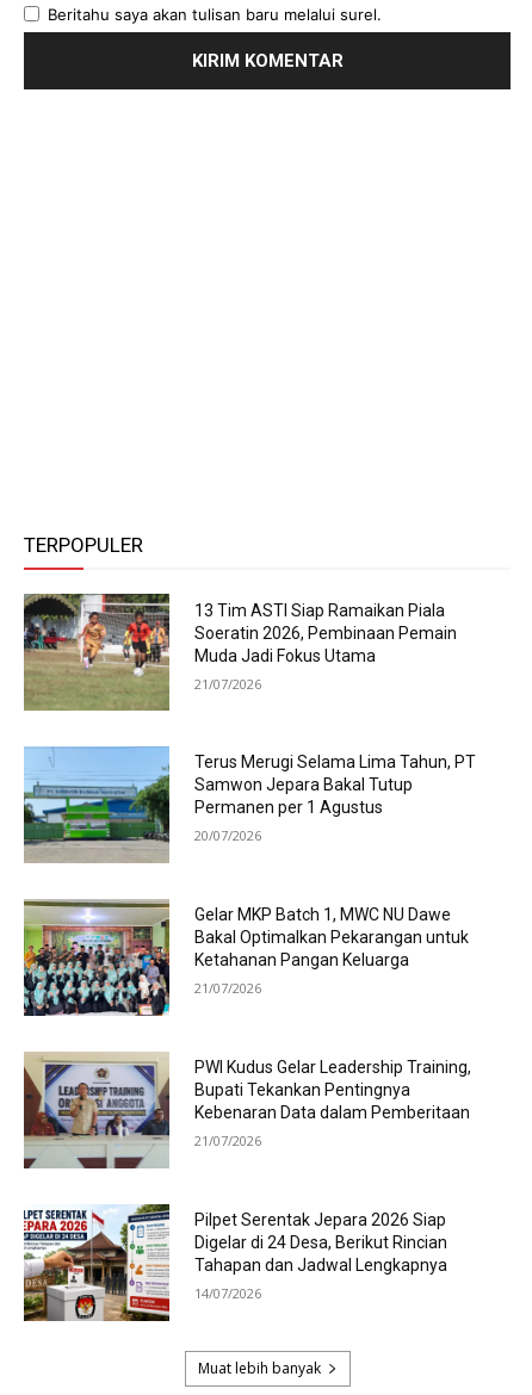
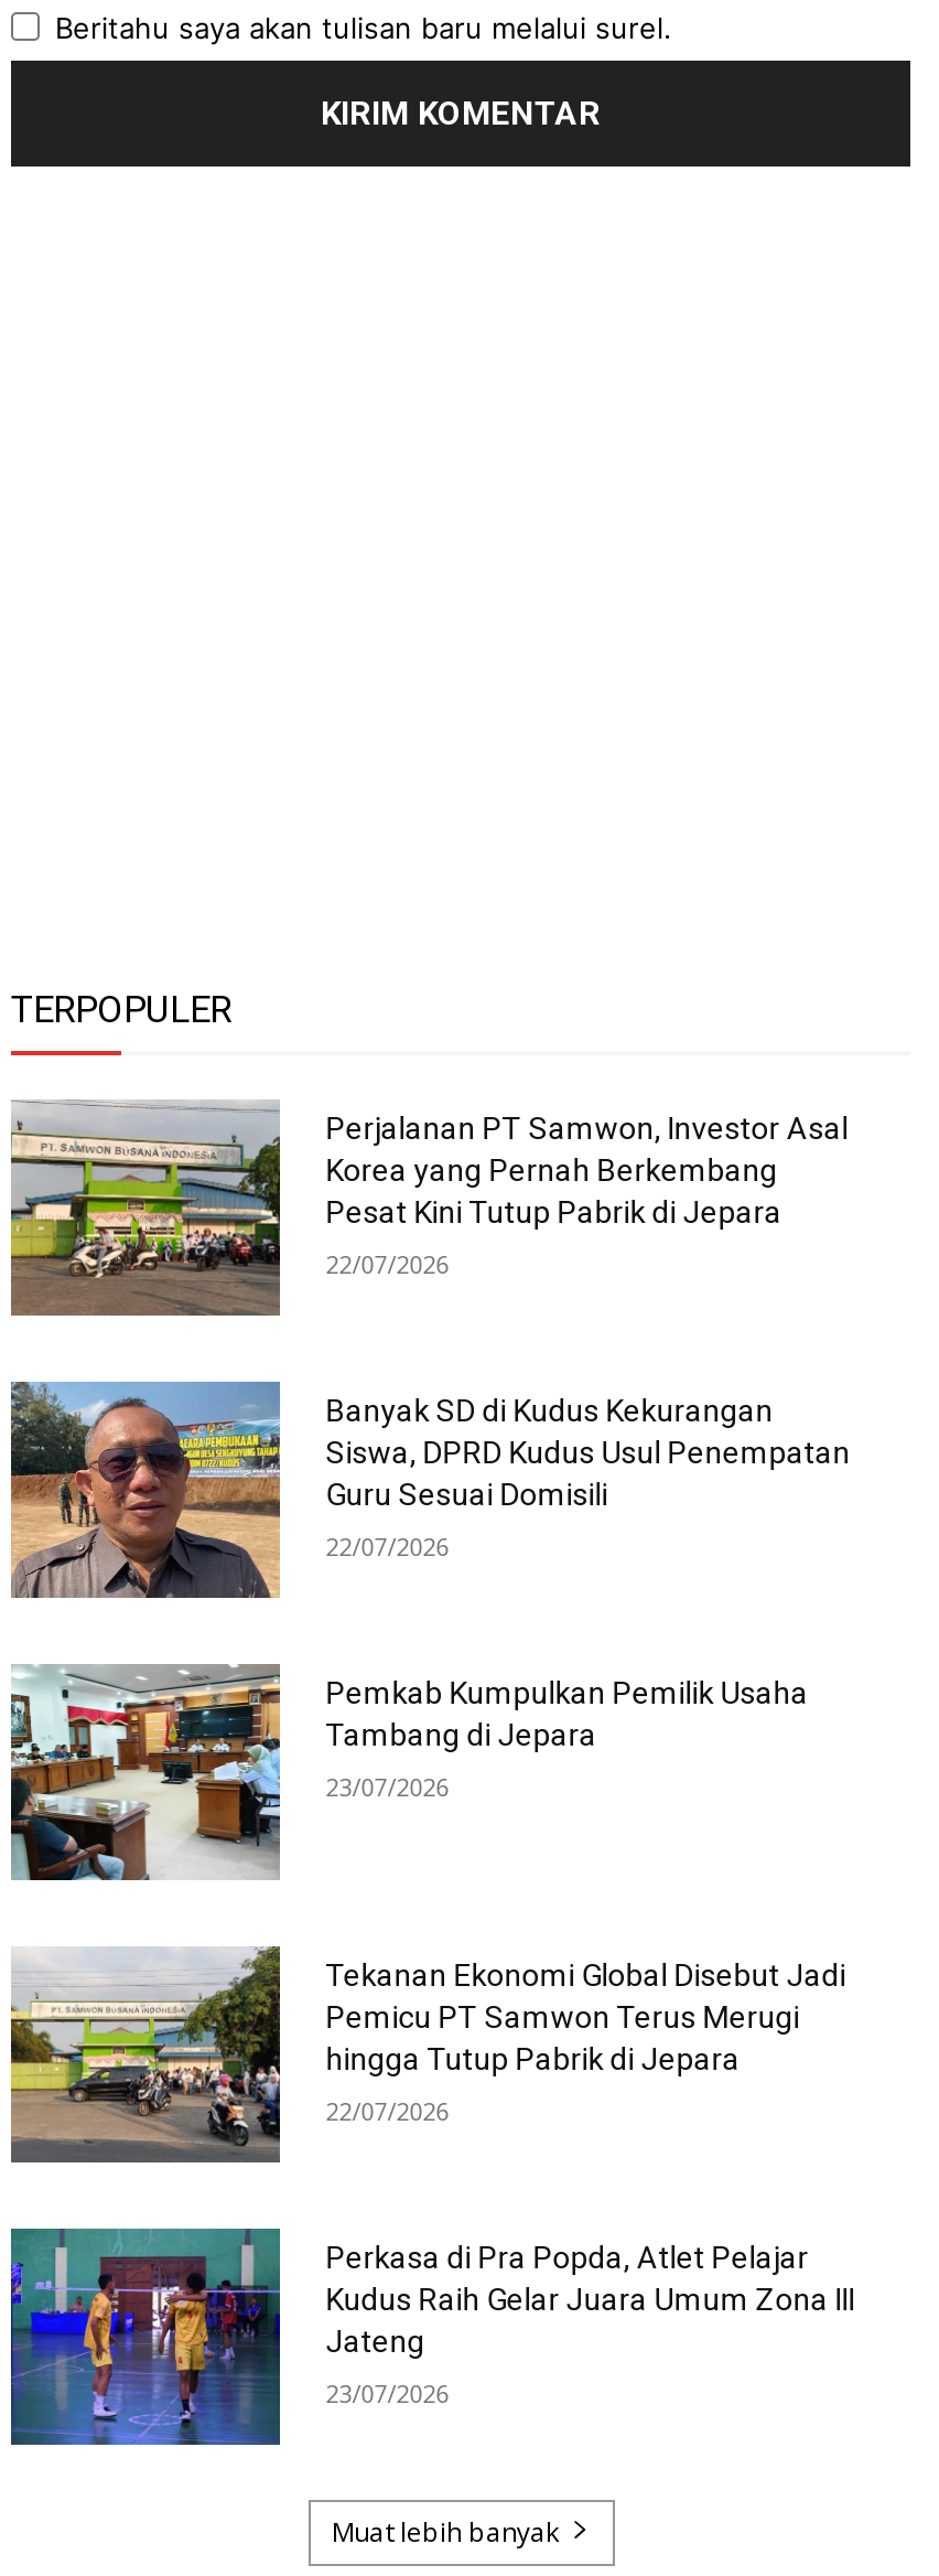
- [image]
- 13 Tim ASTI Siap Ramaikan Piala
- Soeratin 2026, Pembinaan Pemain
- Muda Jadi Fokus Utama
+ [image]
+ Perjalanan PT Samwon, Investor Asal
+ Korea yang Pernah Berkembang
+ Pesat Kini Tutup Pabrik di Jepara

- 21/07/2026
+ 22/07/2026

- [image]
- Terus Merugi Selama Lima Tahun, PT
- Samwon Jepara Bakal Tutup
- Permanen per 1 Agustus
+ [image]
+ Banyak SD di Kudus Kekurangan
+ Siswa, DPRD Kudus Usul Penempatan
+ Guru Sesuai Domisili

- 20/07/2026
+ 22/07/2026

- [image]
- Gelar MKP Batch 1, MWC NU Dawe
- Bakal Optimalkan Pekarangan untuk
- Ketahanan Pangan Keluarga
+ [image]
+ Pemkab Kumpulkan Pemilik Usaha
+ Tambang di Jepara

- 21/07/2026
+ 23/07/2026

- [image]
- PWI Kudus Gelar Leadership Training,
- Bupati Tekankan Pentingnya
- Kebenaran Data dalam Pemberitaan
+ [image]
+ Tekanan Ekonomi Global Disebut Jadi
+ Pemicu PT Samwon Terus Merugi
+ hingga Tutup Pabrik di Jepara

- 21/07/2026
+ 22/07/2026

- [image]
- Pilpet Serentak Jepara 2026 Siap
- Digelar di 24 Desa, Berikut Rincian
- Tahapan dan Jadwal Lengkapnya
+ [image]
+ Perkasa di Pra Popda, Atlet Pelajar
+ Kudus Raih Gelar Juara Umum Zona III
+ Jateng

- 14/07/2026
+ 23/07/2026
